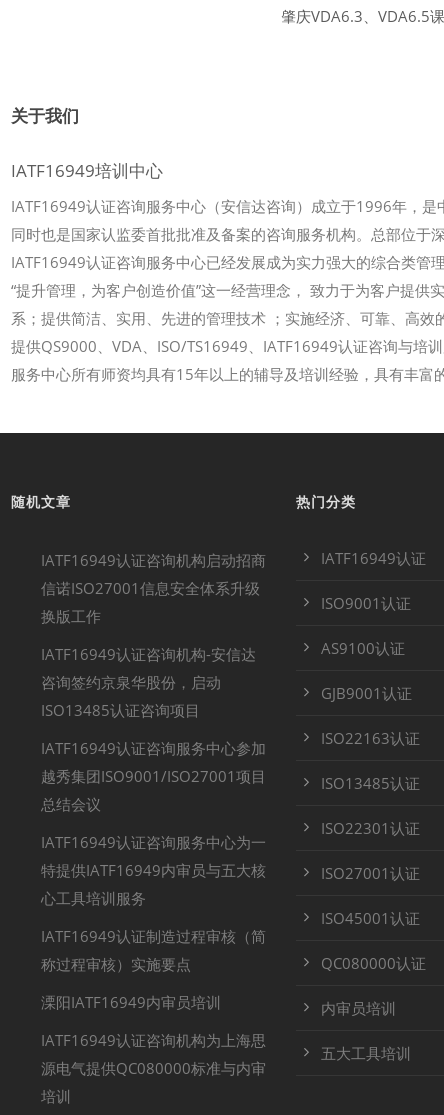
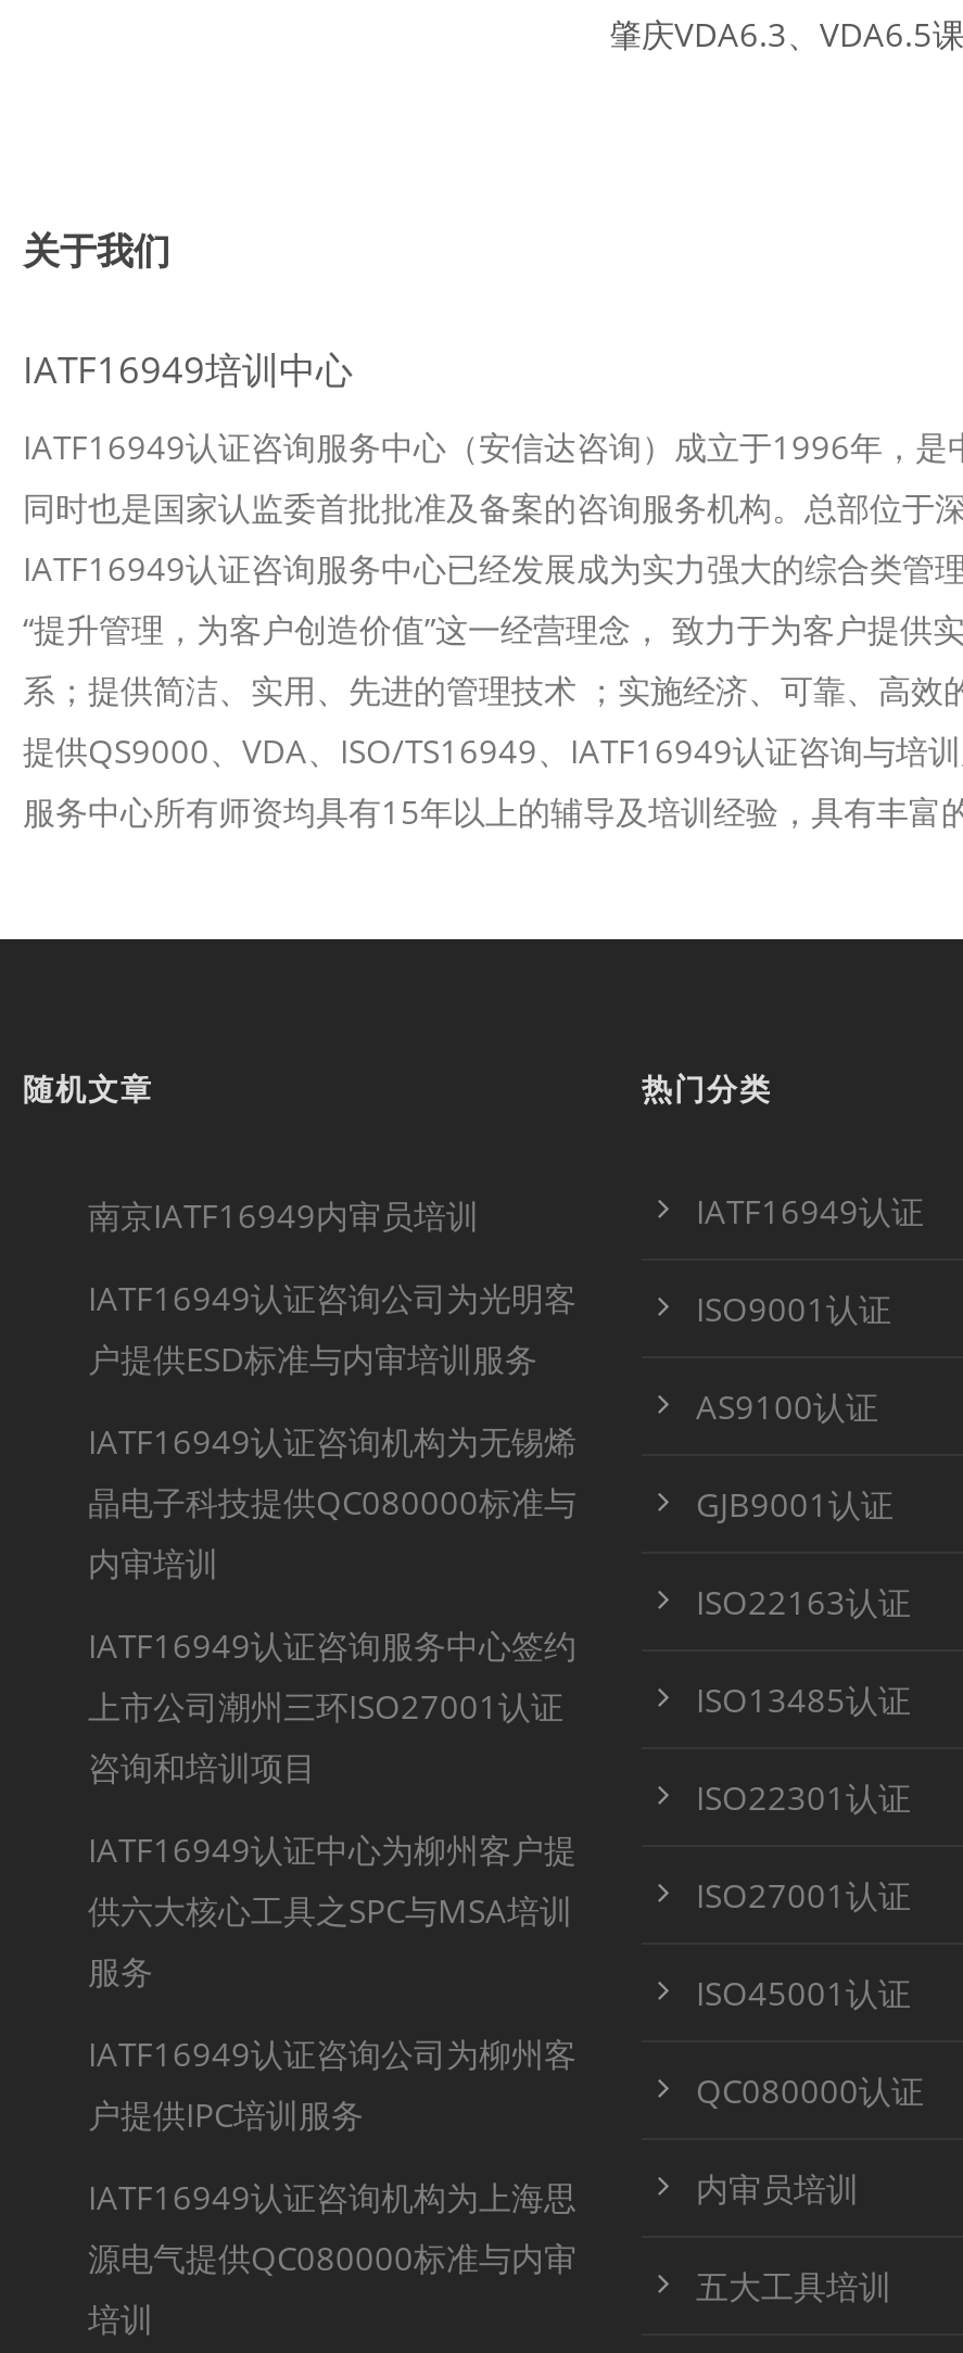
- IATF16949认证咨询机构启动招商
- 信诺ISO27001信息安全体系升级
- 换版工作
+ 南京IATF16949内审员培训

- IATF16949认证咨询机构-安信达
- 咨询签约京泉华股份，启动
- ISO13485认证咨询项目
+ IATF16949认证咨询公司为光明客
+ 户提供ESD标准与内审培训服务

- IATF16949认证咨询服务中心参加
- 越秀集团ISO9001/ISO27001项目
- 总结会议
+ IATF16949认证咨询机构为无锡烯
+ 晶电子科技提供QC080000标准与
+ 内审培训

- IATF16949认证咨询服务中心为一
- 特提供IATF16949内审员与五大核
- 心工具培训服务
+ IATF16949认证咨询服务中心签约
+ 上市公司潮州三环ISO27001认证
+ 咨询和培训项目

- IATF16949认证制造过程审核（简
- 称过程审核）实施要点
+ IATF16949认证中心为柳州客户提
+ 供六大核心工具之SPC与MSA培训
+ 服务

- 溧阳IATF16949内审员培训
+ IATF16949认证咨询公司为柳州客
+ 户提供IPC培训服务
